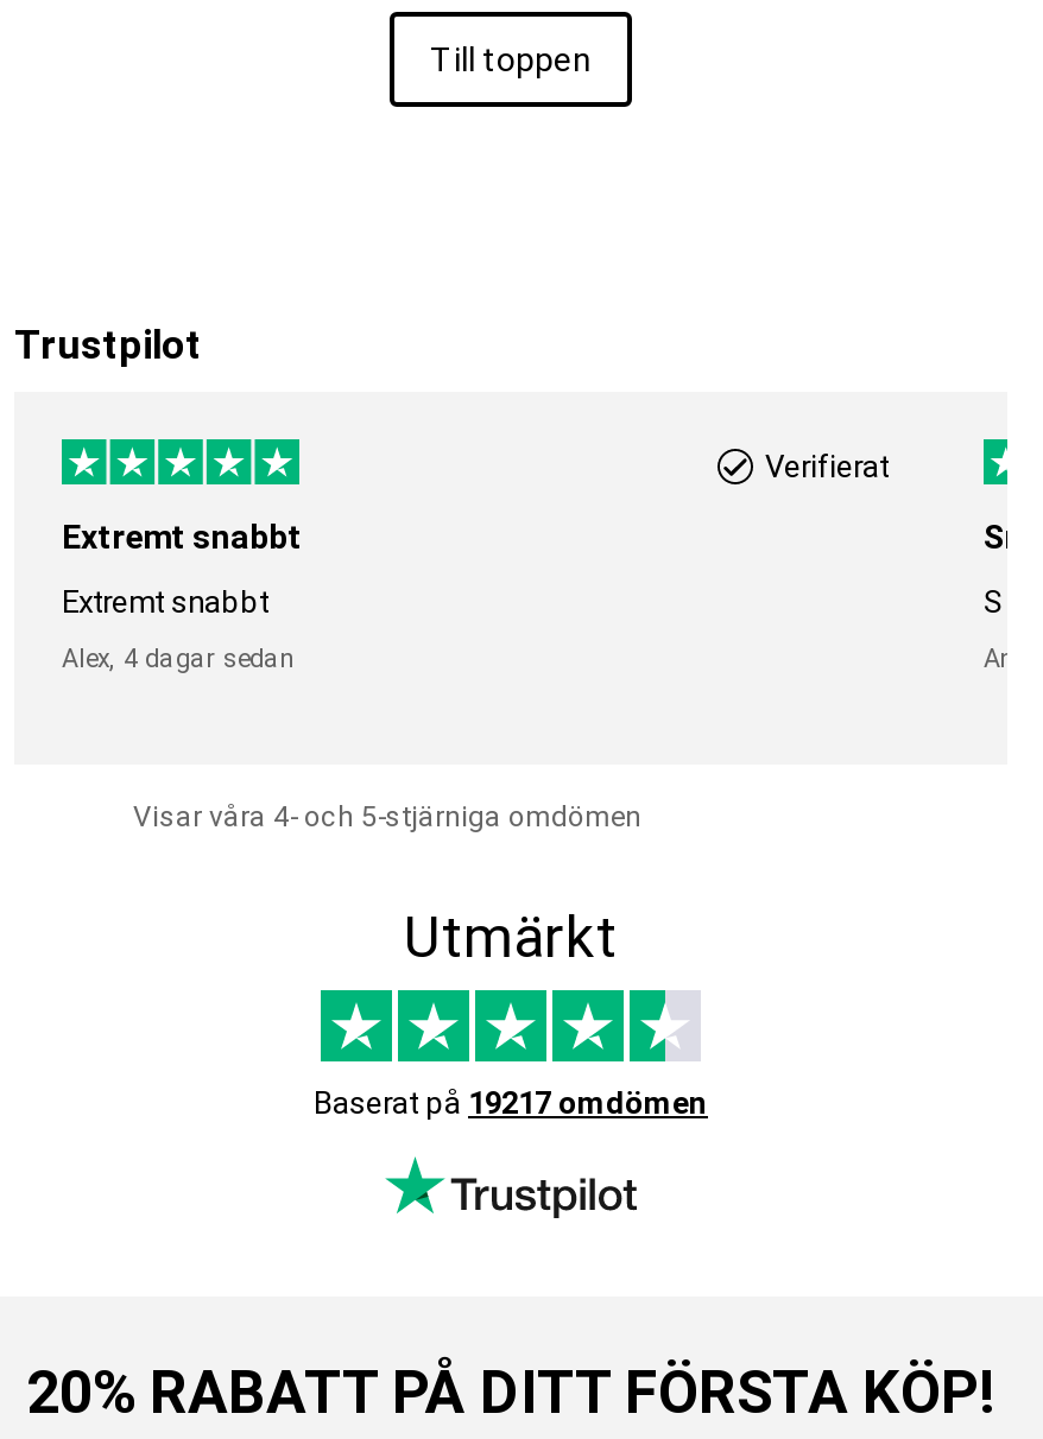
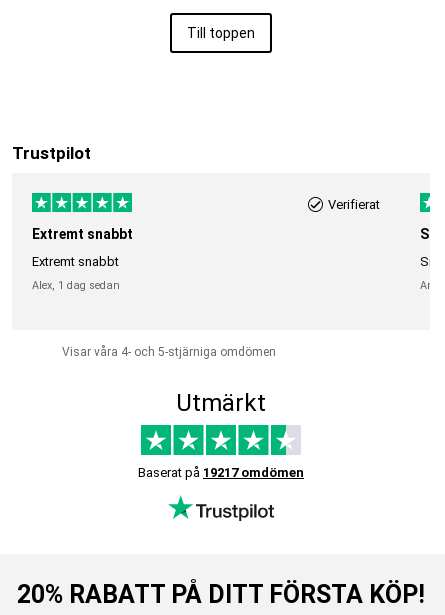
- Alex, 4 dagar sedan
+ Alex, 1 dag sedan
